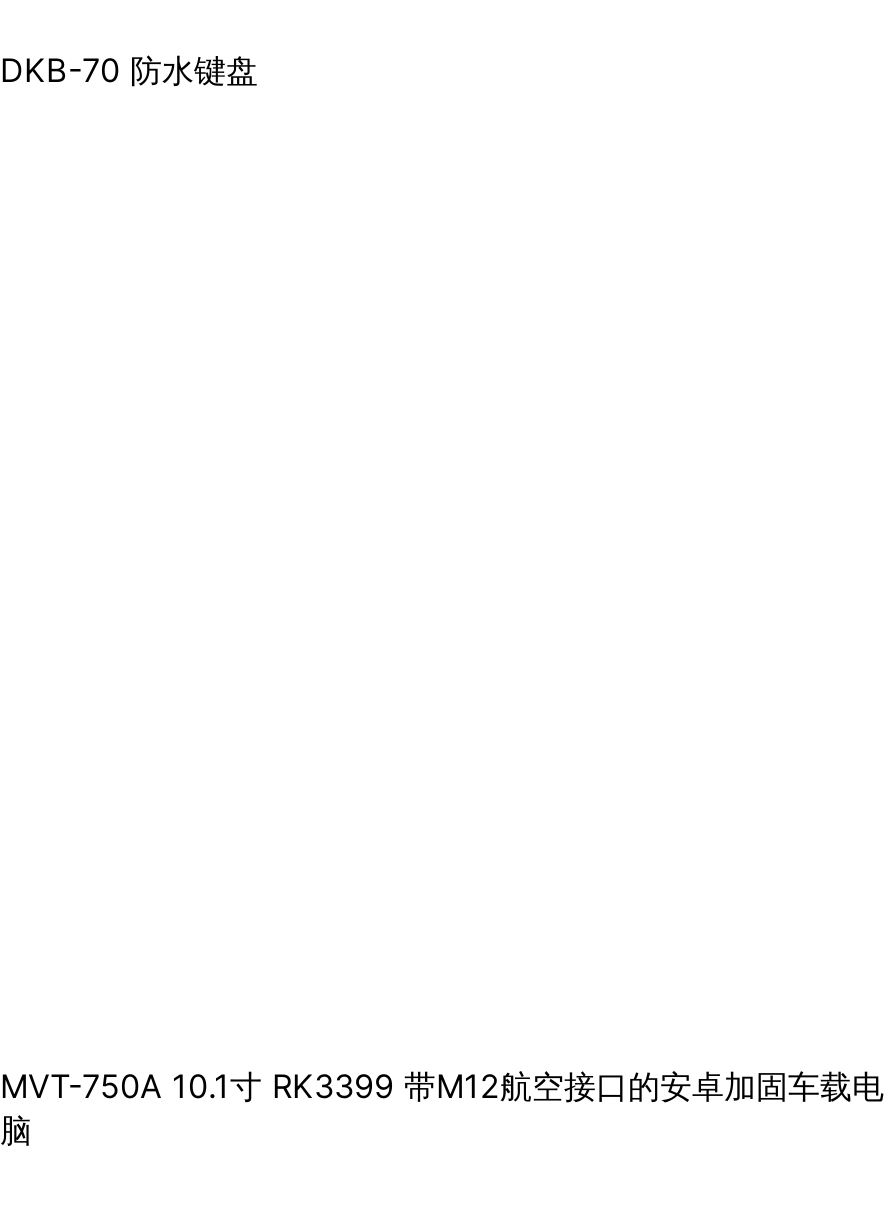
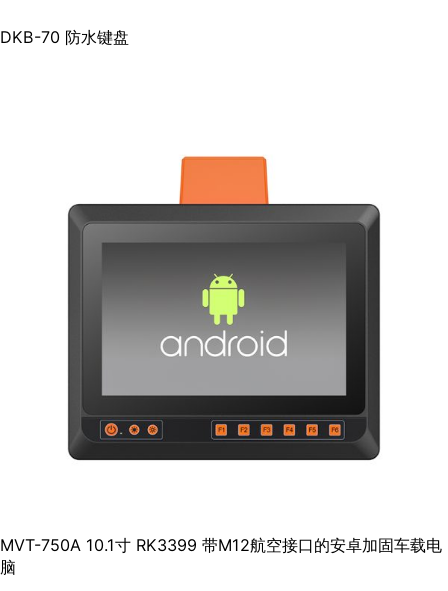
+ [image]
